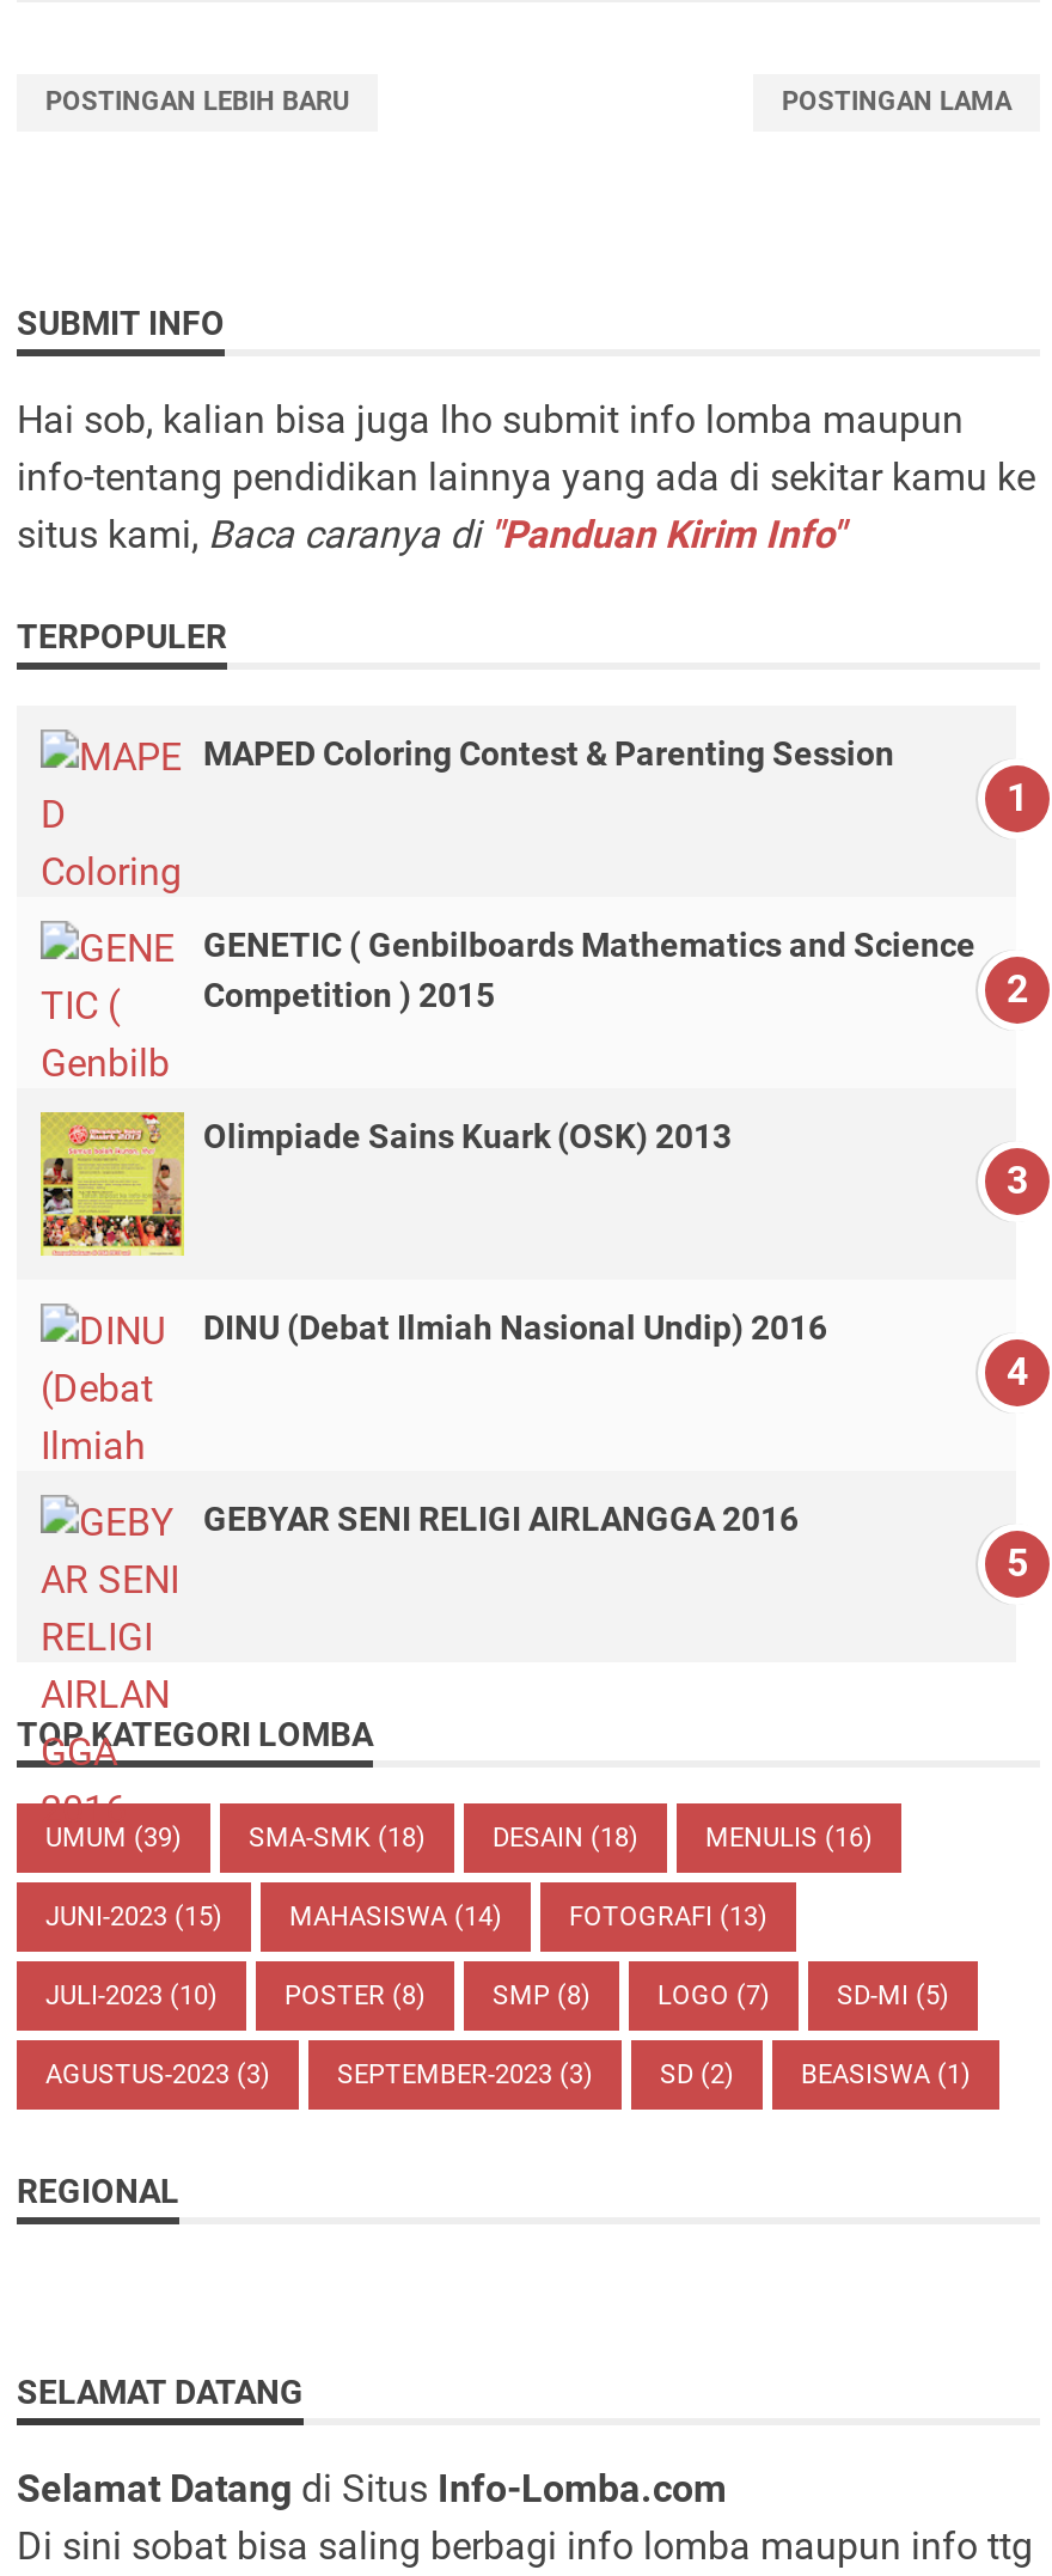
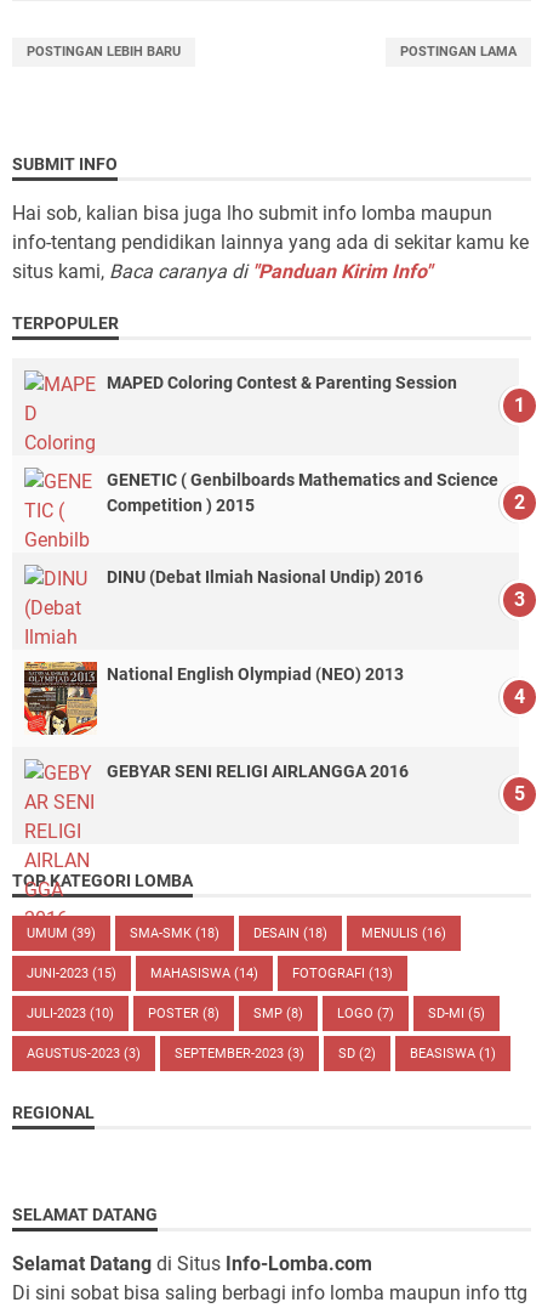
- [image]
- Olimpiade Sains Kuark (OSK) 2013

moved up: DINU (Debat Ilmiah Nasional Undip) 2016

+ [image]
+ National English Olympiad (NEO) 2013
